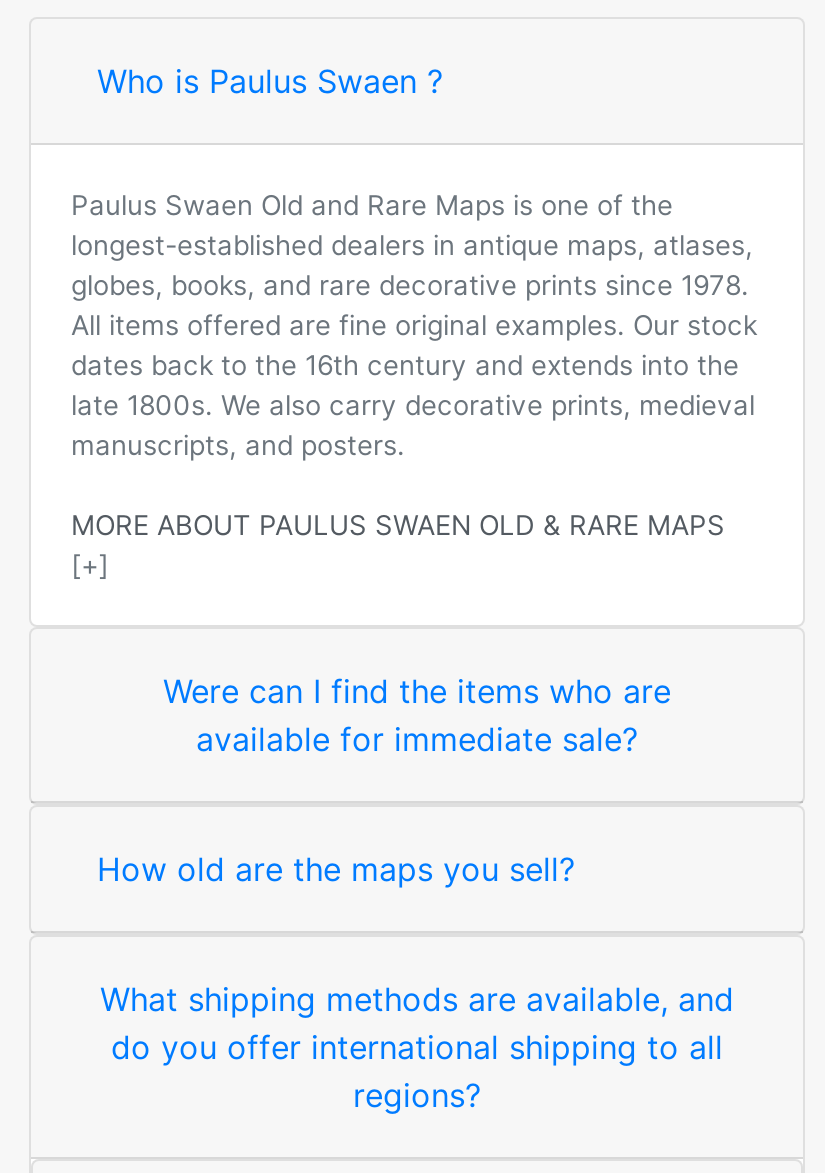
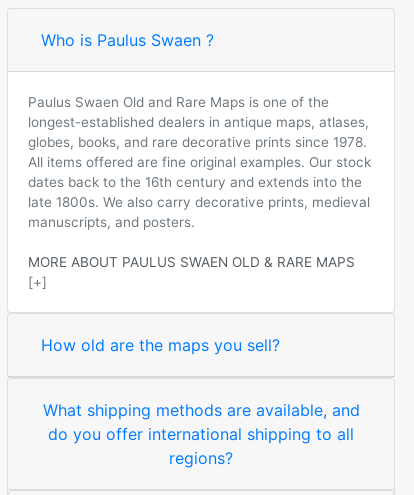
- Were can I find the items who are
- available for immediate sale?
